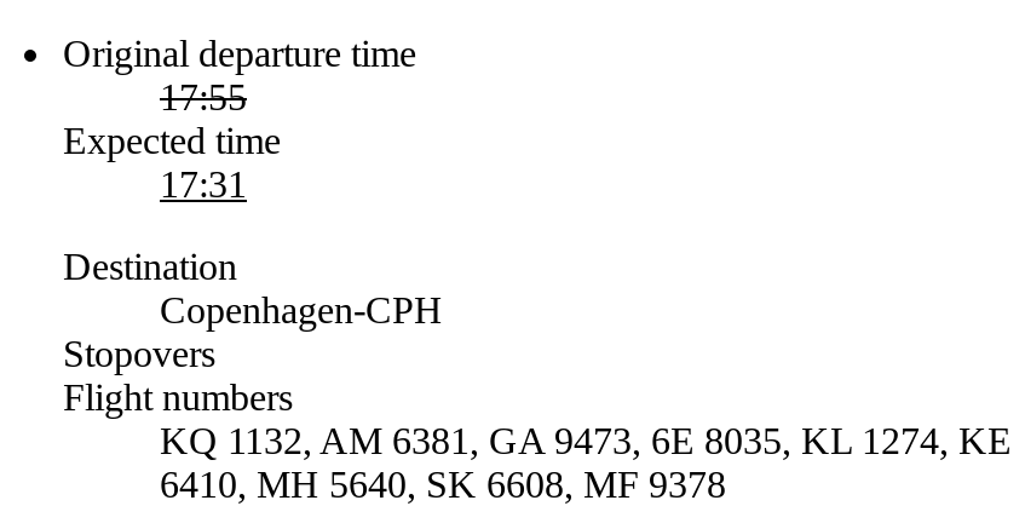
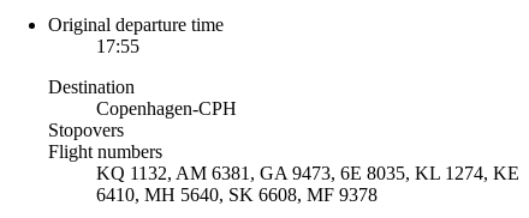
- Expected time
- 17:31
